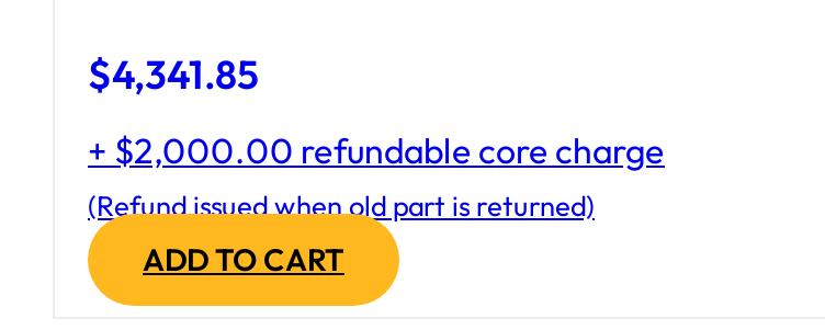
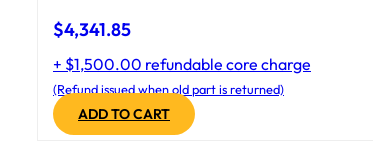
- + $2,000.00 refundable core charge
+ + $1,500.00 refundable core charge
